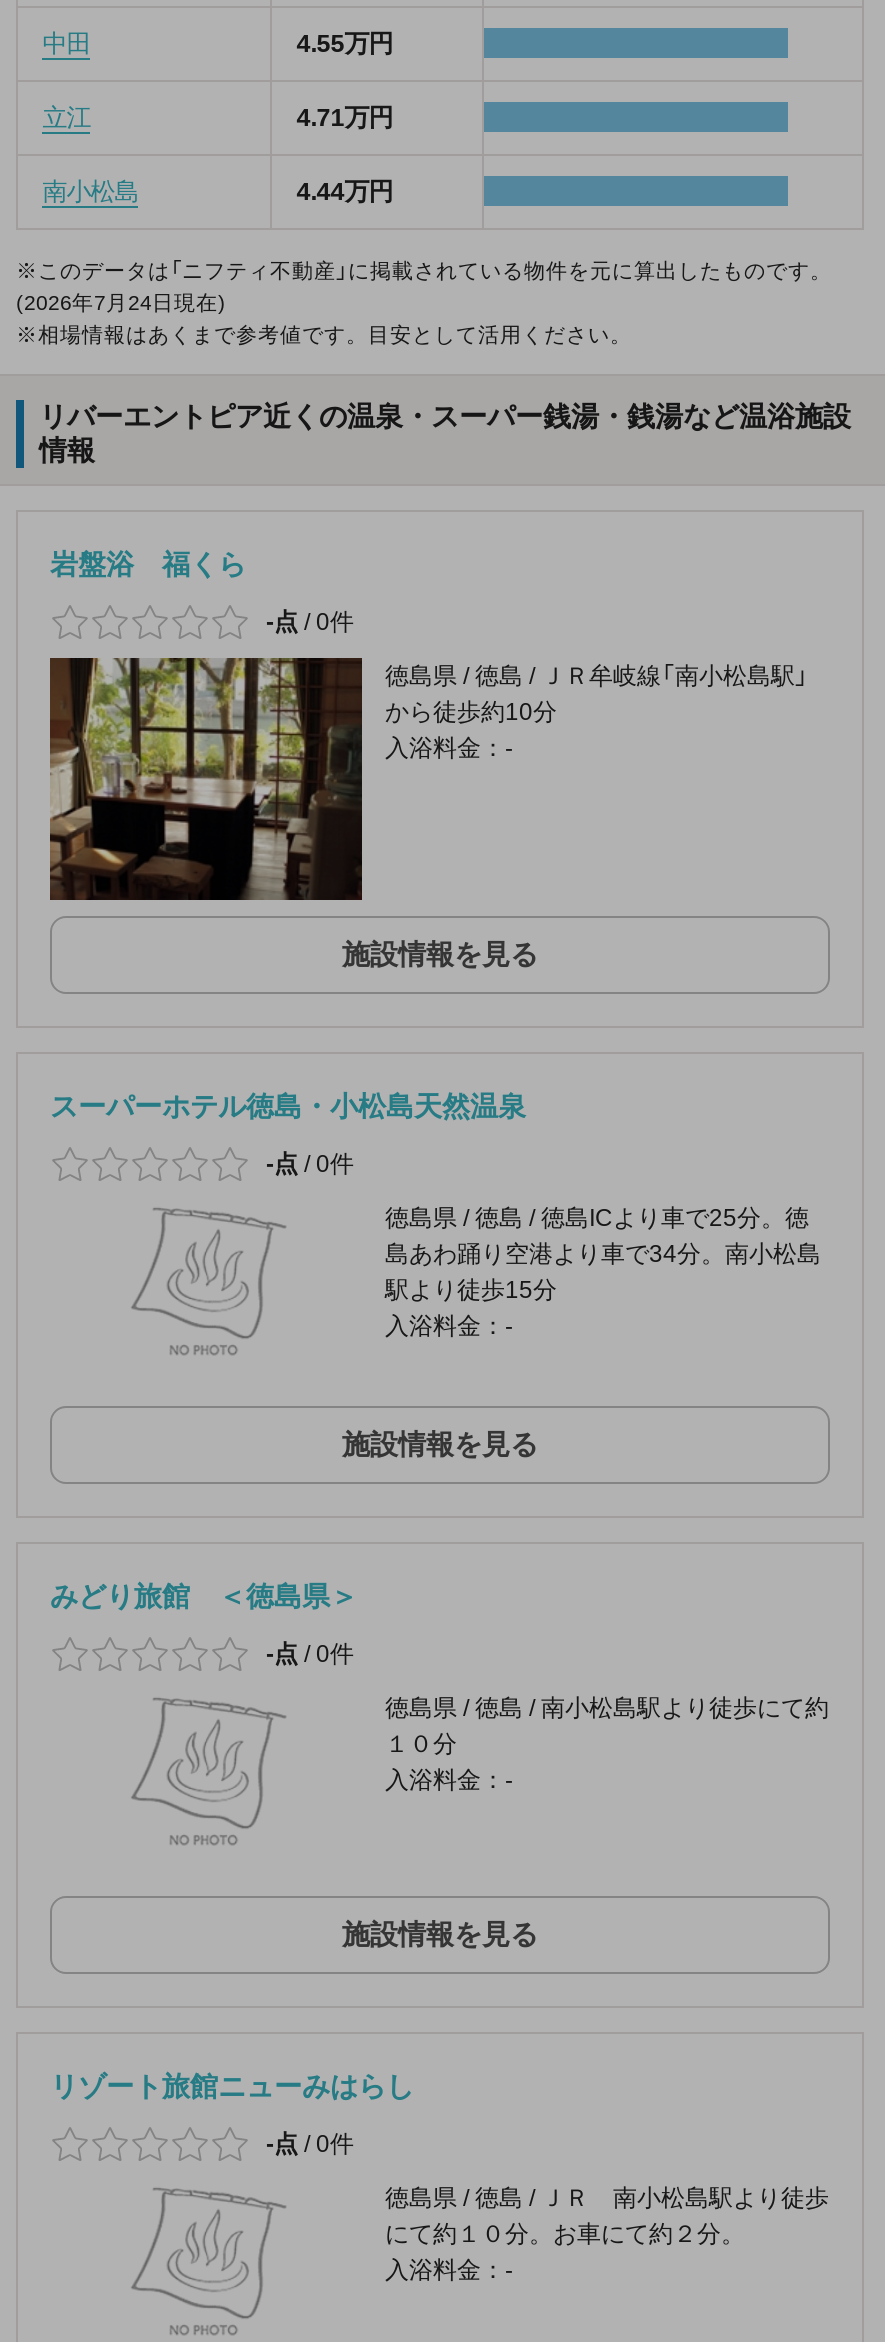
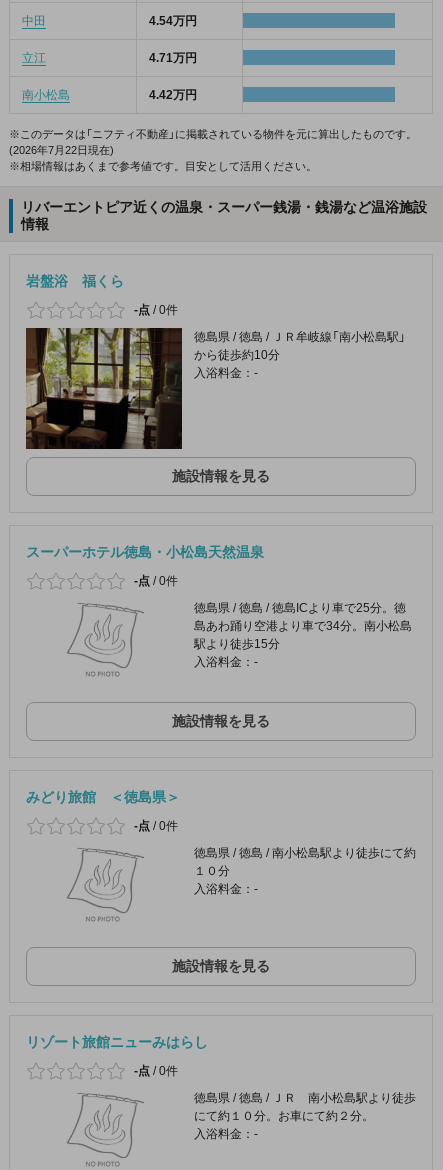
- 4.55万円
+ 4.54万円

- 4.44万円
+ 4.42万円

- (2026年7月24日現在)
+ (2026年7月22日現在)
